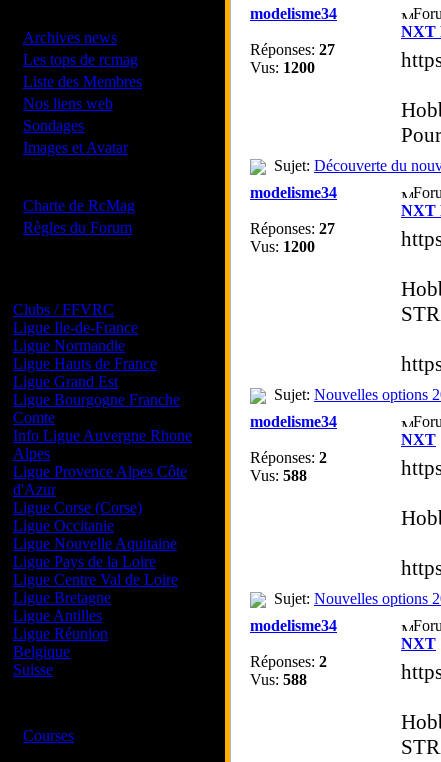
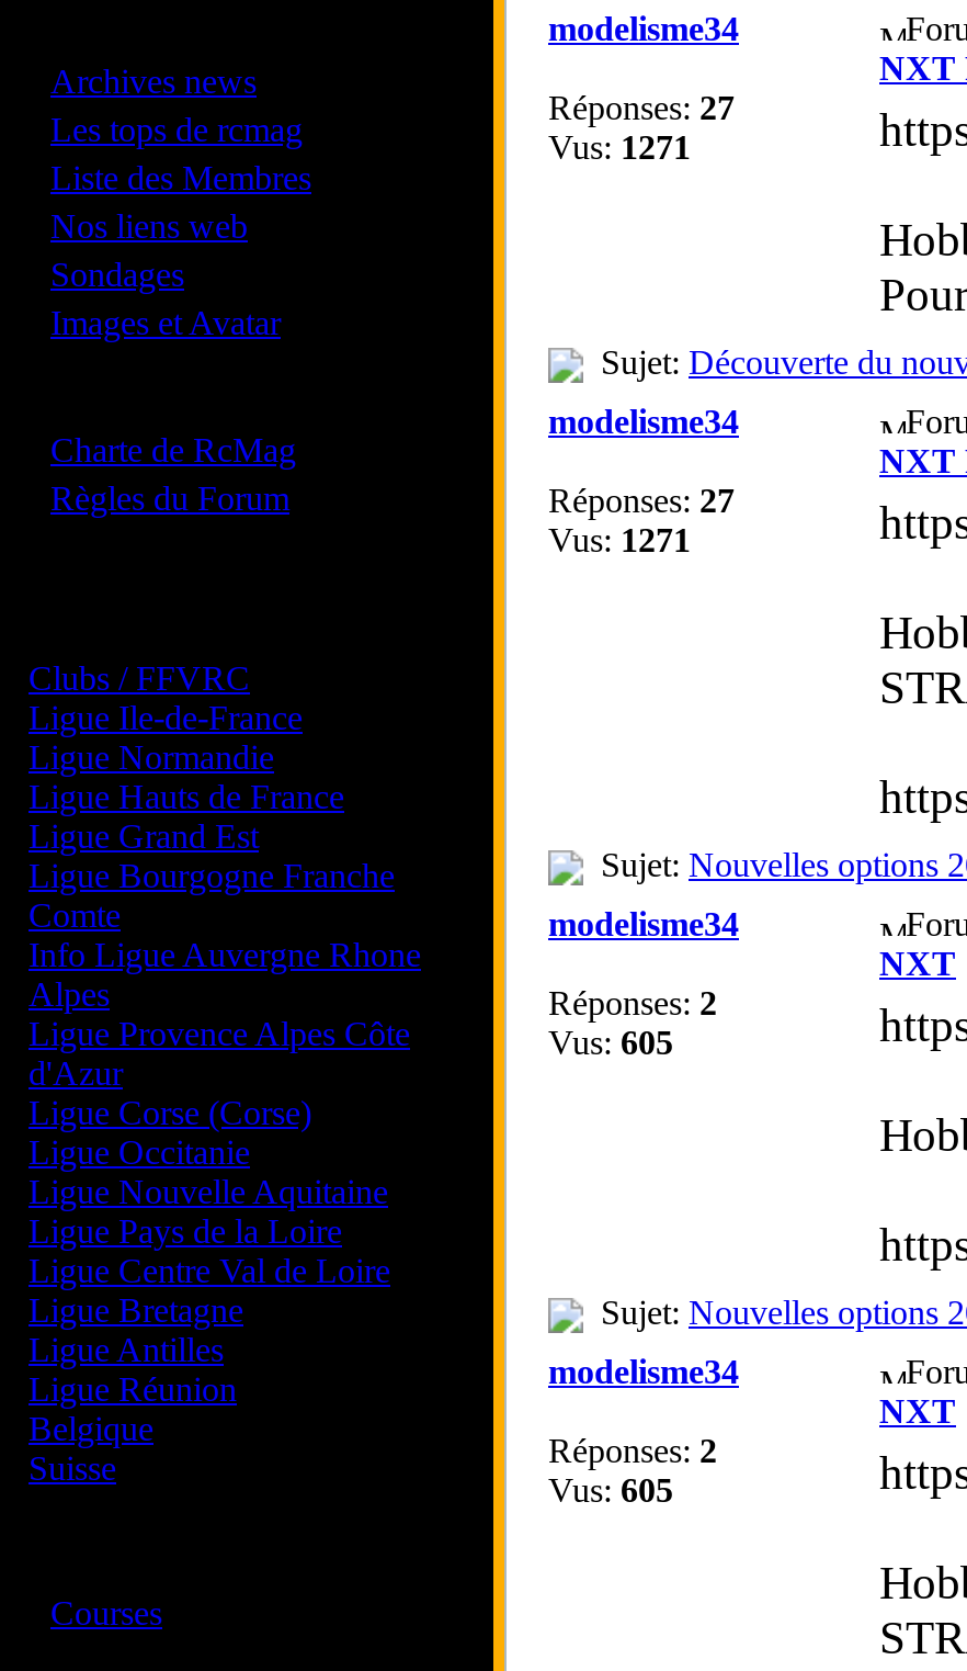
- Vus: 1200
+ Vus: 1271

- Vus: 1200
+ Vus: 1271

- Vus: 588
+ Vus: 605

- Vus: 588
+ Vus: 605
